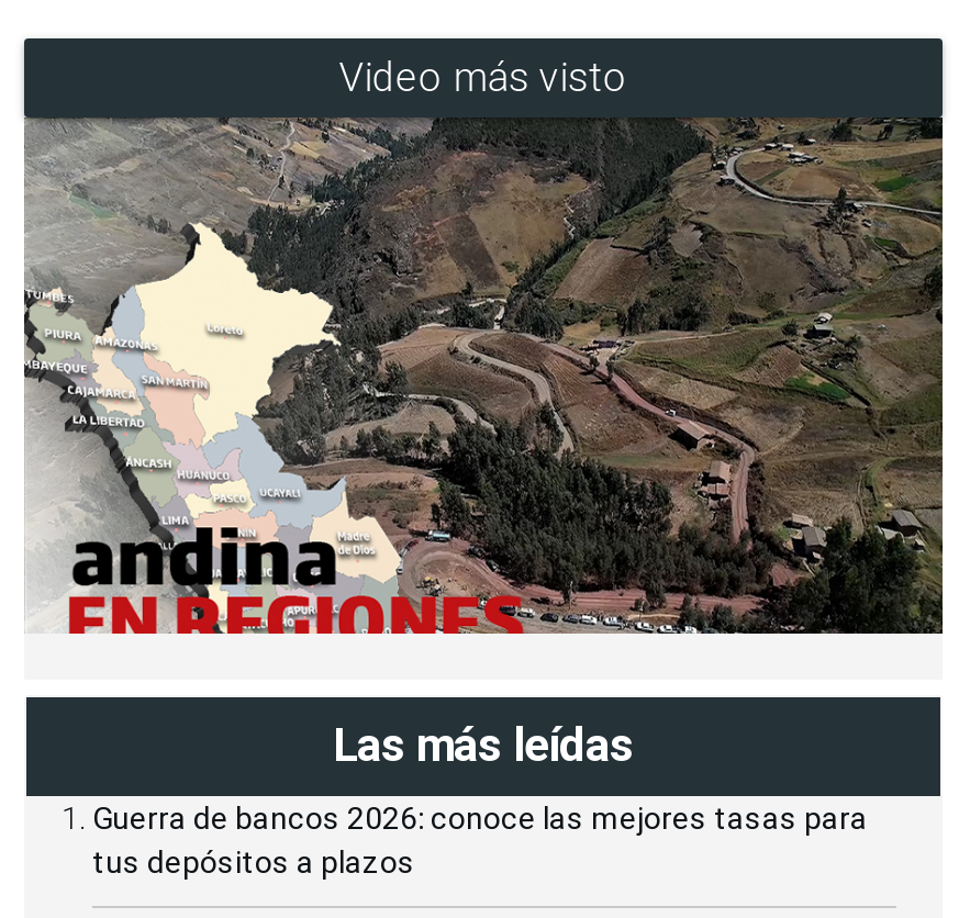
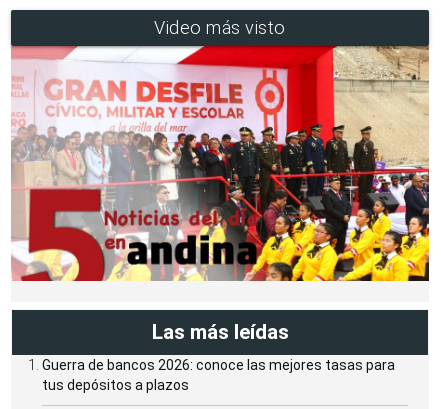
- [image]
+ [image]
